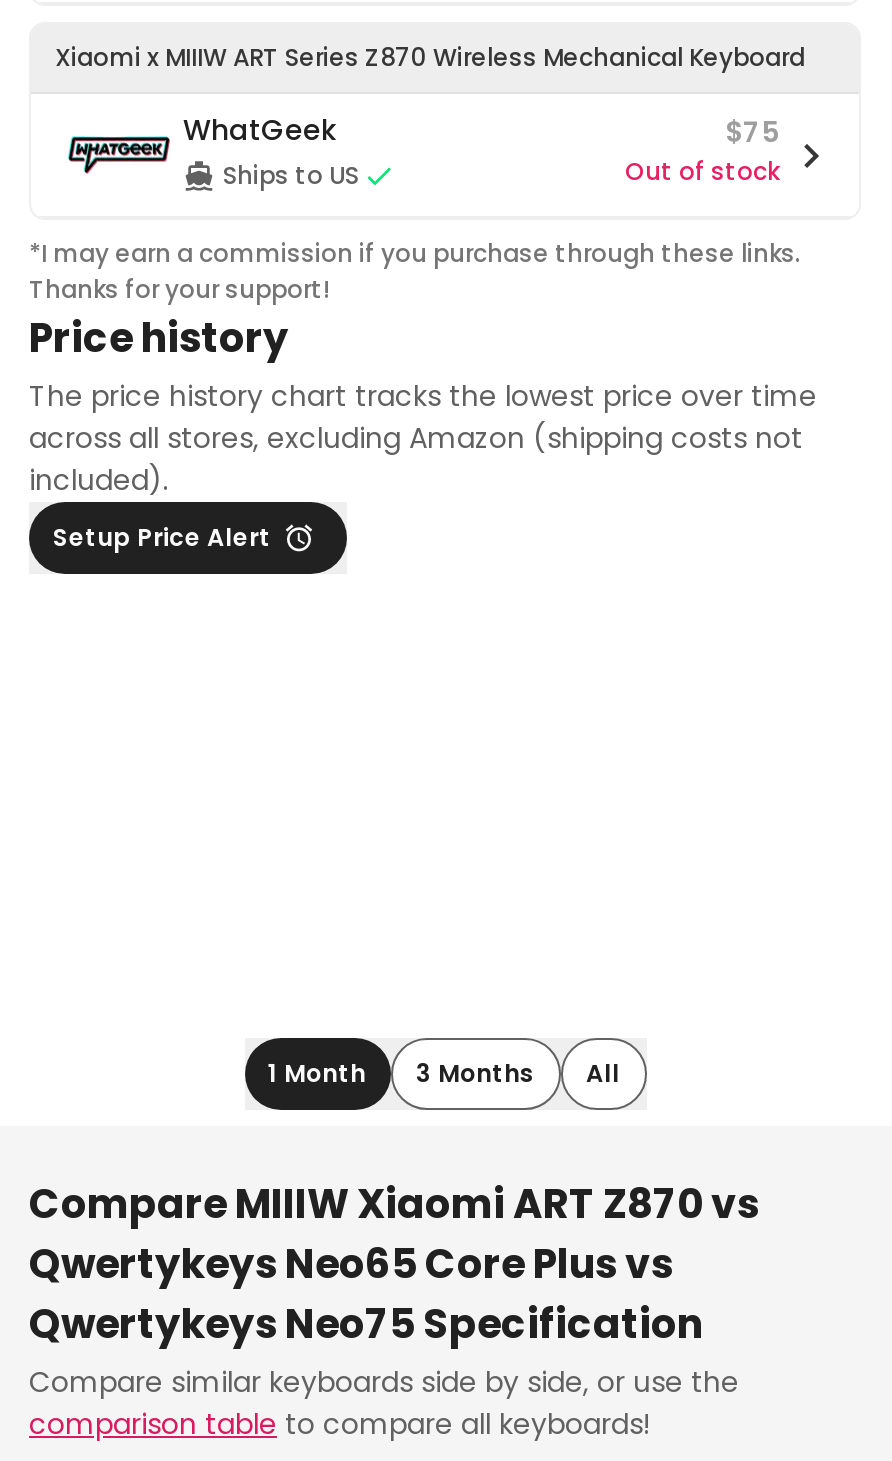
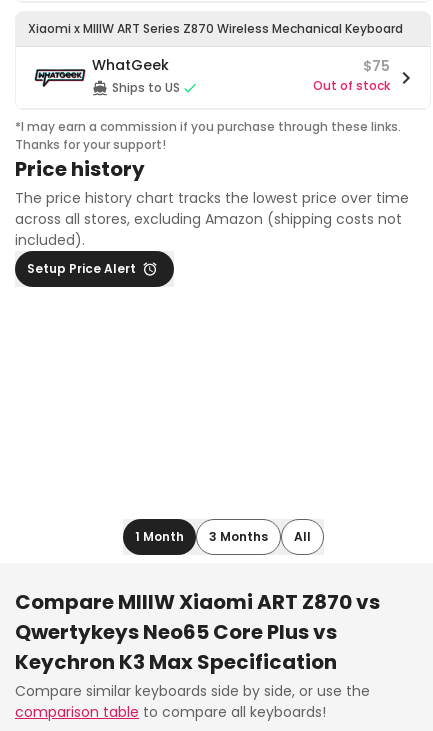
- Qwertykeys Neo75 Specification
+ Keychron K3 Max Specification
